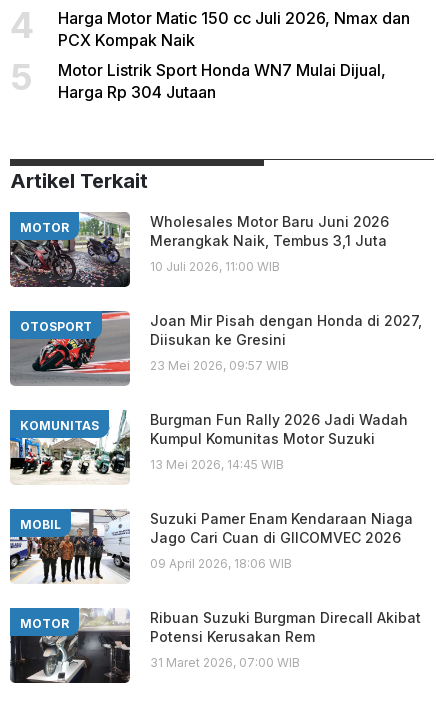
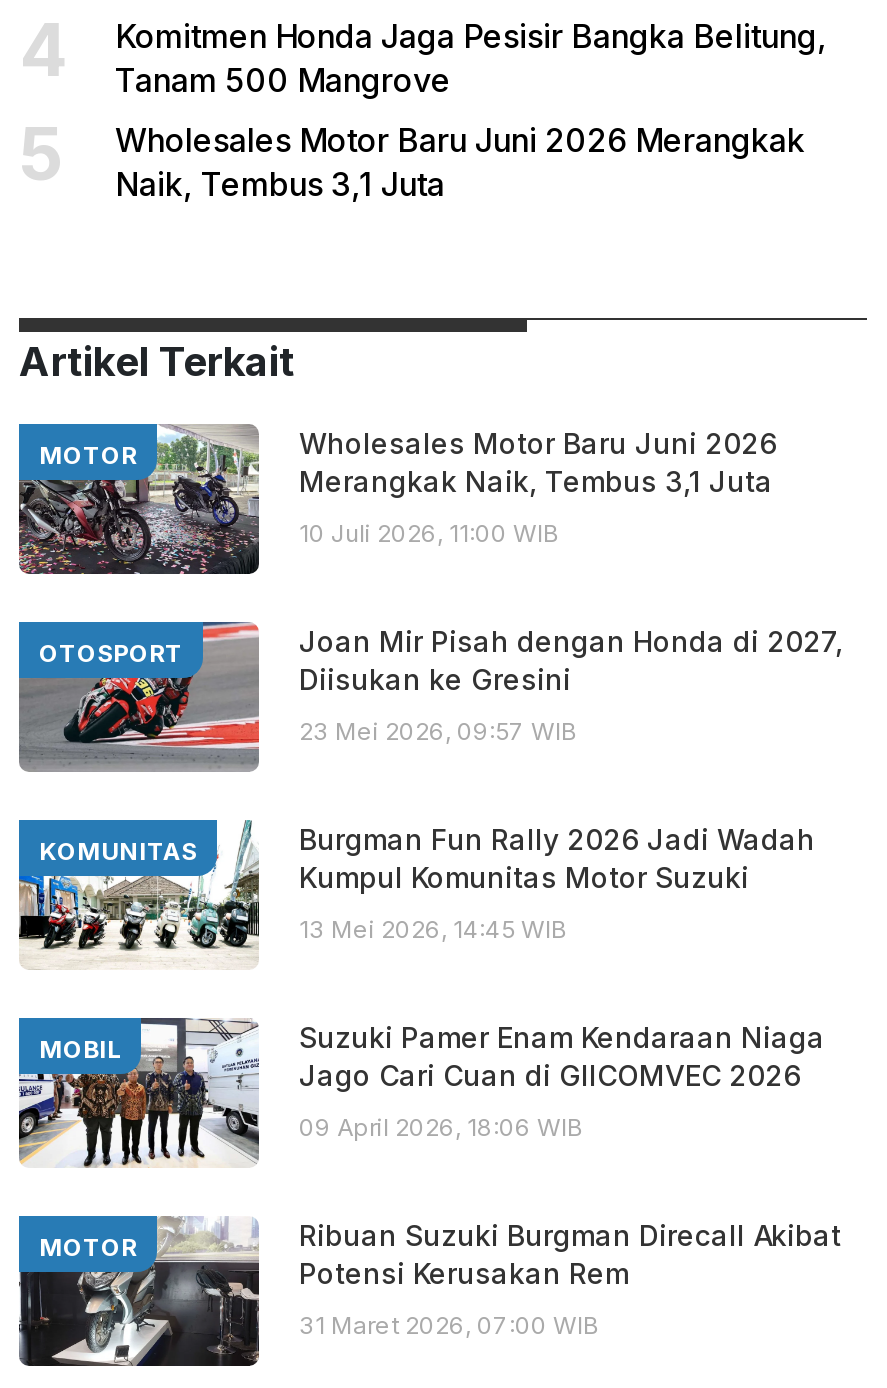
- Harga Motor Matic 150 cc Juli 2026, Nmax dan
- PCX Kompak Naik
+ Komitmen Honda Jaga Pesisir Bangka Belitung,
+ Tanam 500 Mangrove

- Motor Listrik Sport Honda WN7 Mulai Dijual,
- Harga Rp 304 Jutaan
+ Wholesales Motor Baru Juni 2026 Merangkak
+ Naik, Tembus 3,1 Juta
